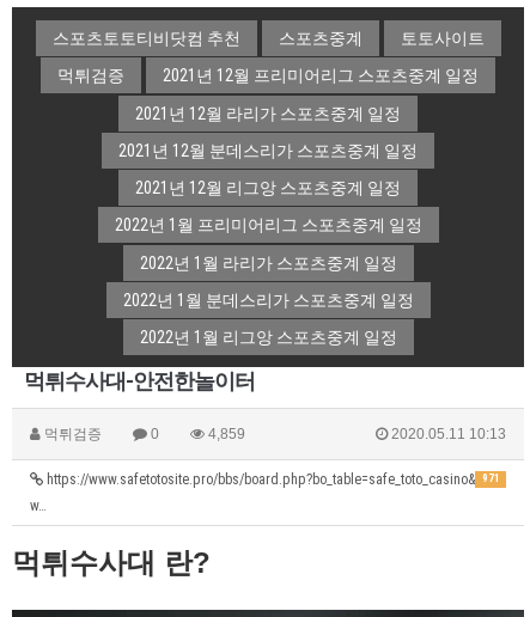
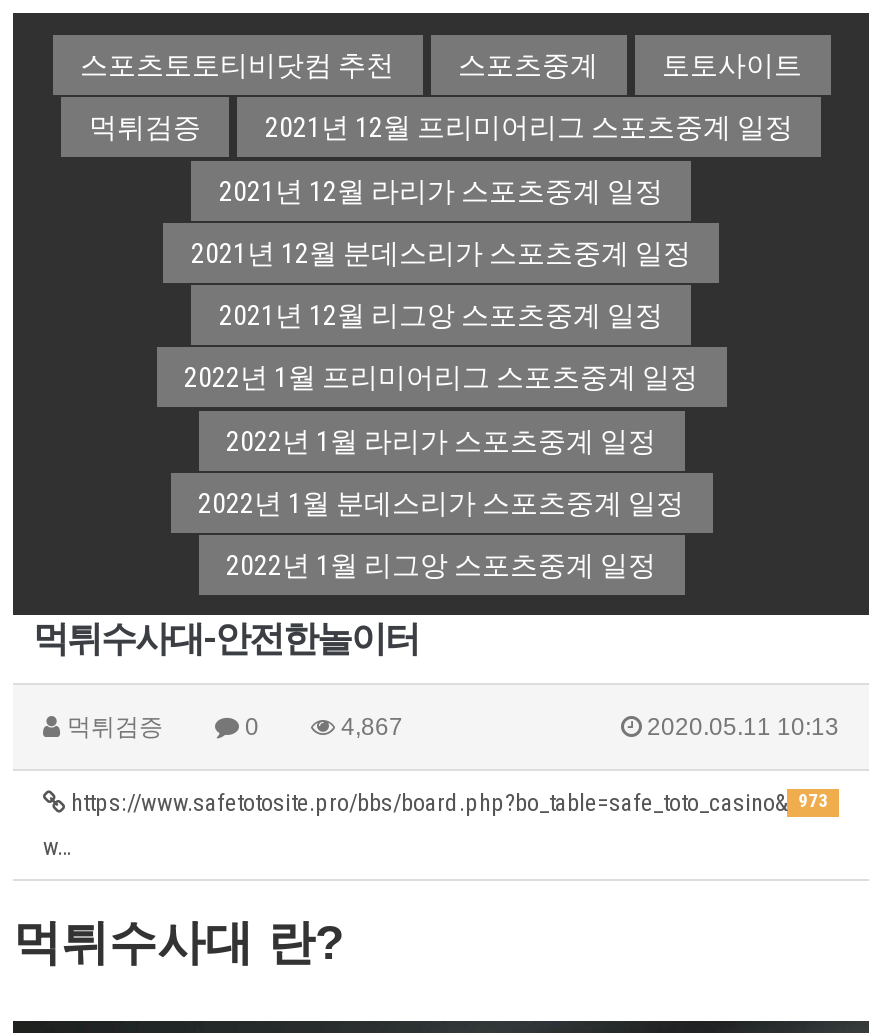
- 4,859
+ 4,867

- https://www.safetotosite.pro/bbs/board.php?bo_table=safe_toto_casino& 971
+ https://www.safetotosite.pro/bbs/board.php?bo_table=safe_toto_casino& 973
